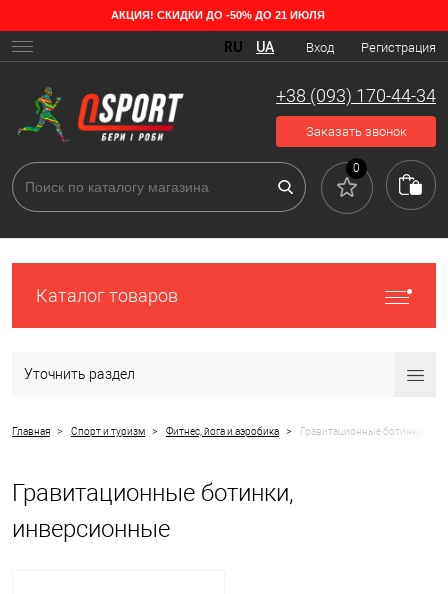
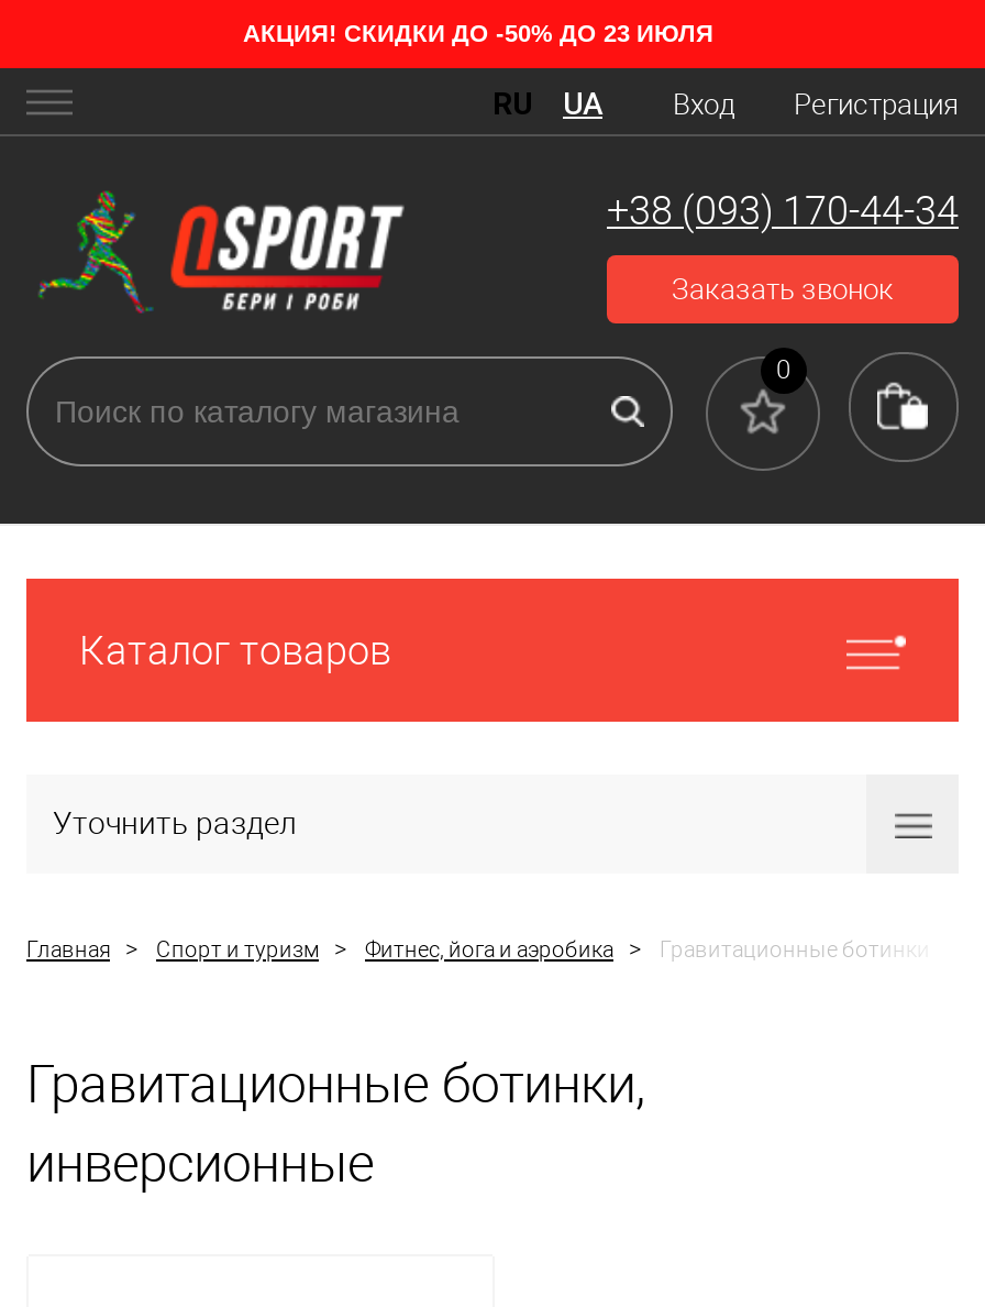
- АКЦИЯ! СКИДКИ ДО -50% ДО 21 ИЮЛЯ
+ АКЦИЯ! СКИДКИ ДО -50% ДО 23 ИЮЛЯ
